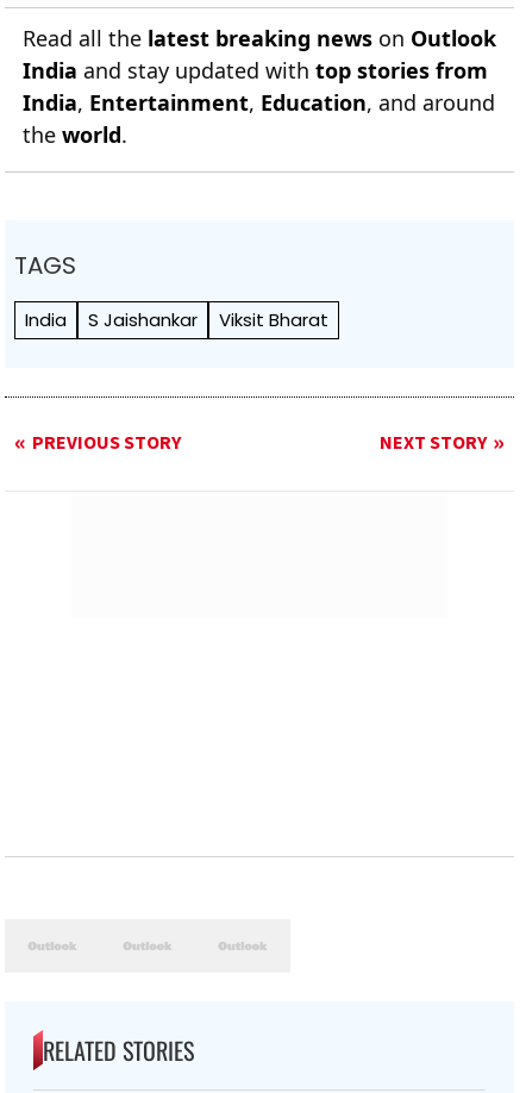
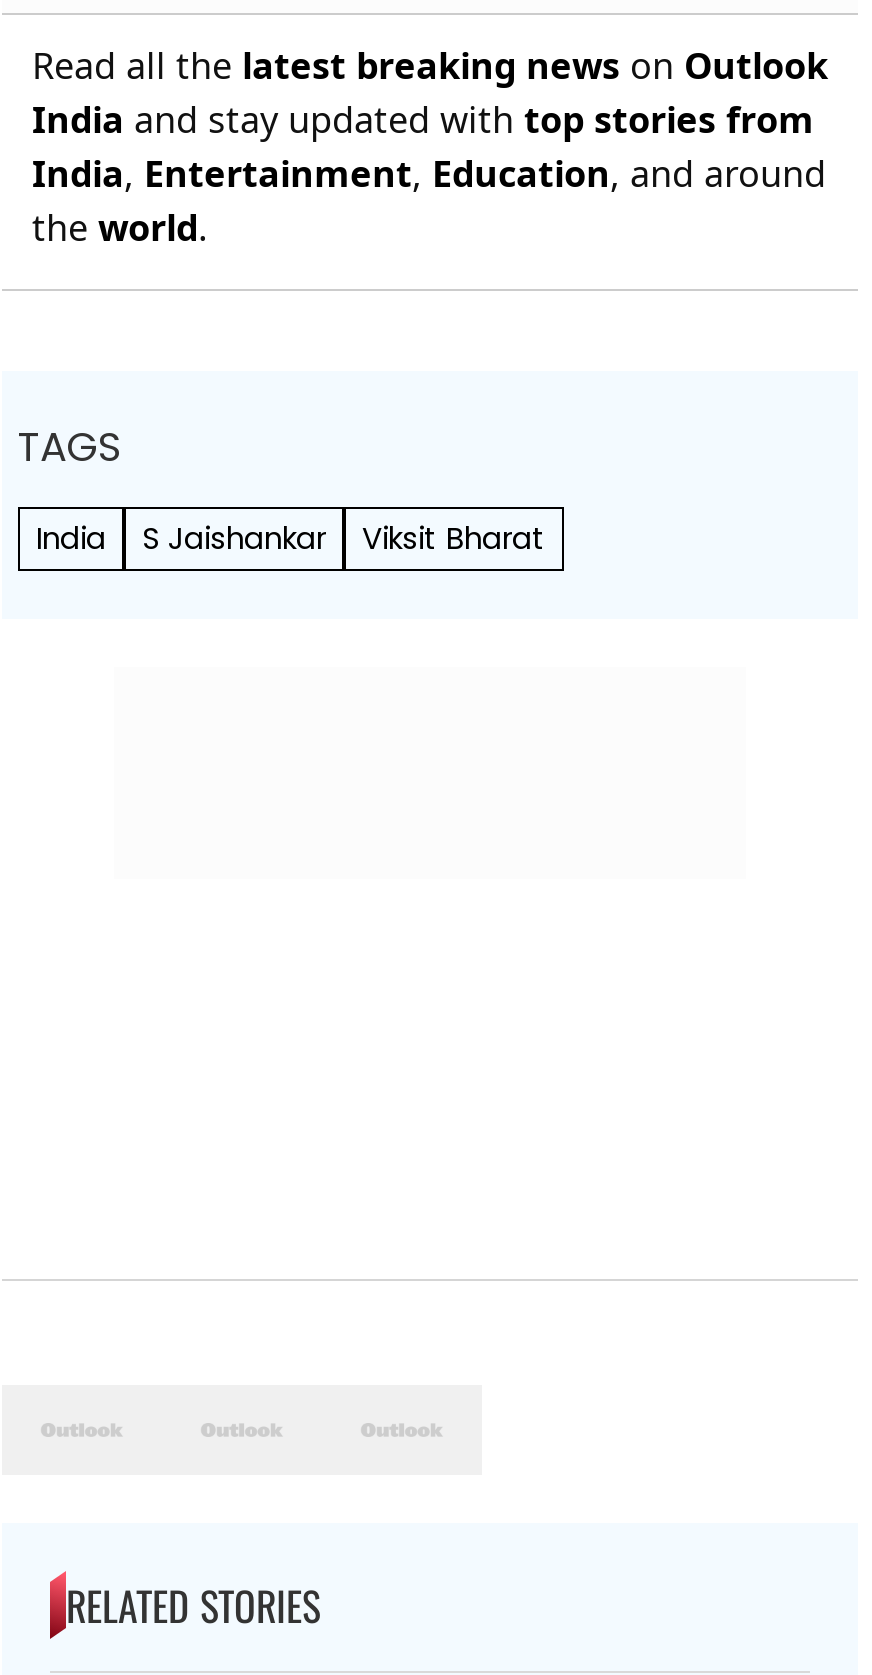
- PREVIOUS STORY
- NEXT STORY
